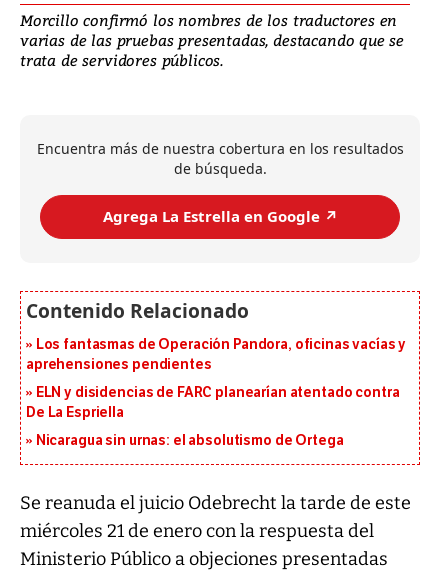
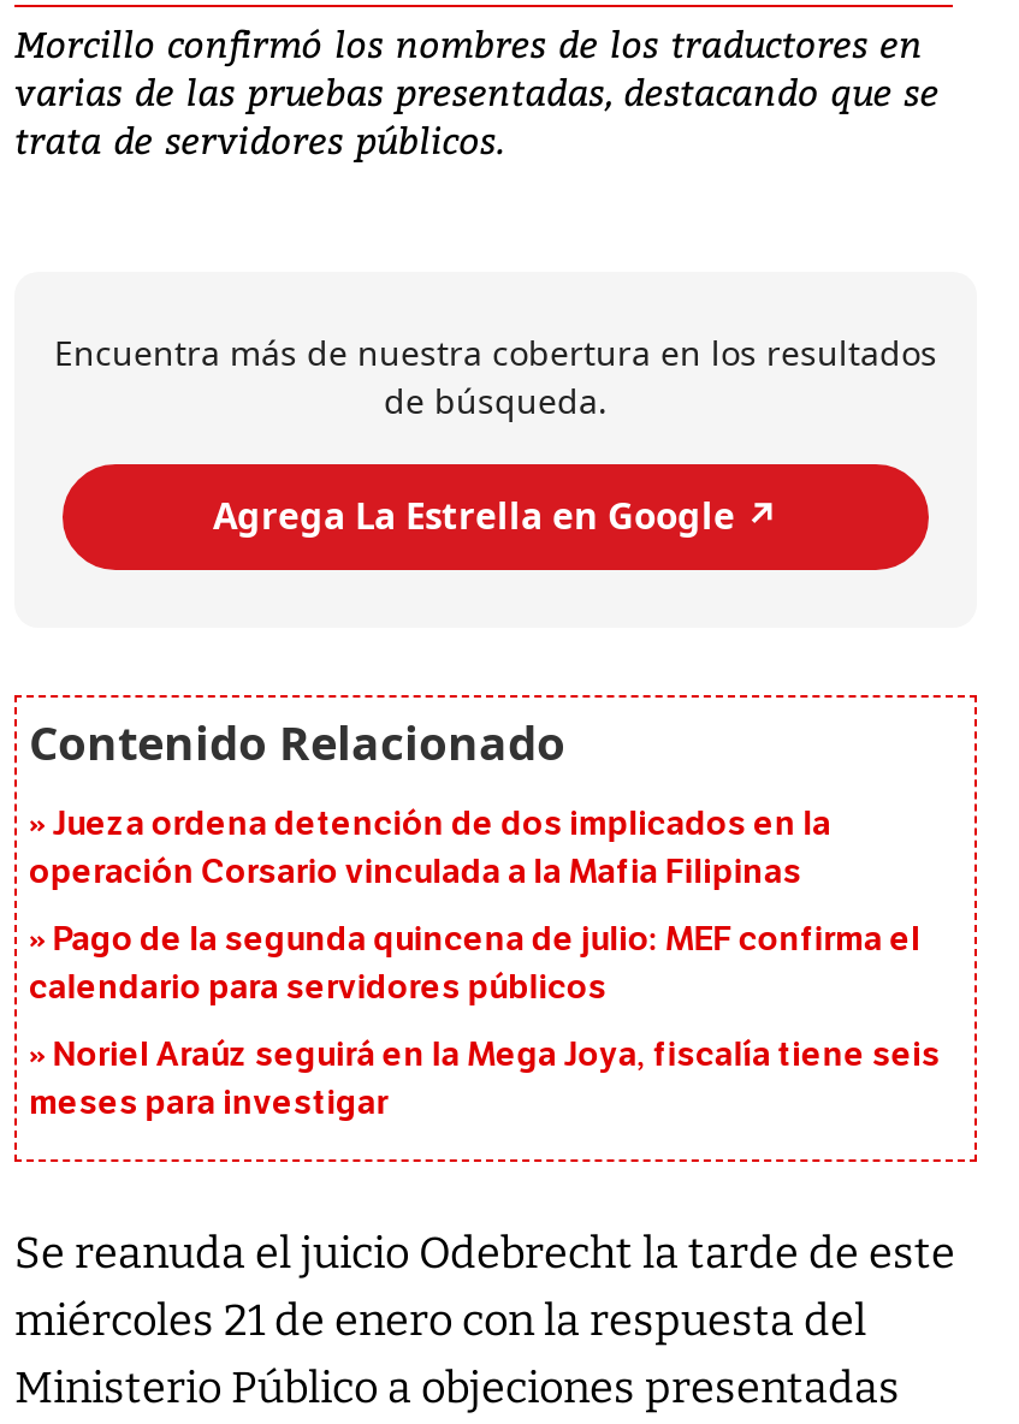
- Los fantasmas de Operación Pandora, oficinas vacías y
- aprehensiones pendientes
+ Jueza ordena detención de dos implicados en la
+ operación Corsario vinculada a la Mafia Filipinas

- ELN y disidencias de FARC planearían atentado contra
- De La Espriella
+ Pago de la segunda quincena de julio: MEF confirma el
+ calendario para servidores públicos

- Nicaragua sin urnas: el absolutismo de Ortega
+ Noriel Araúz seguirá en la Mega Joya, fiscalía tiene seis
+ meses para investigar
